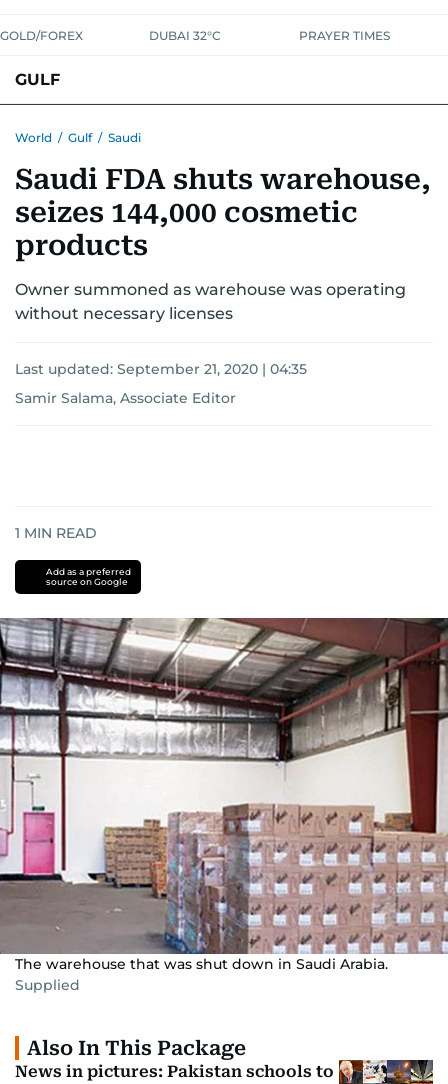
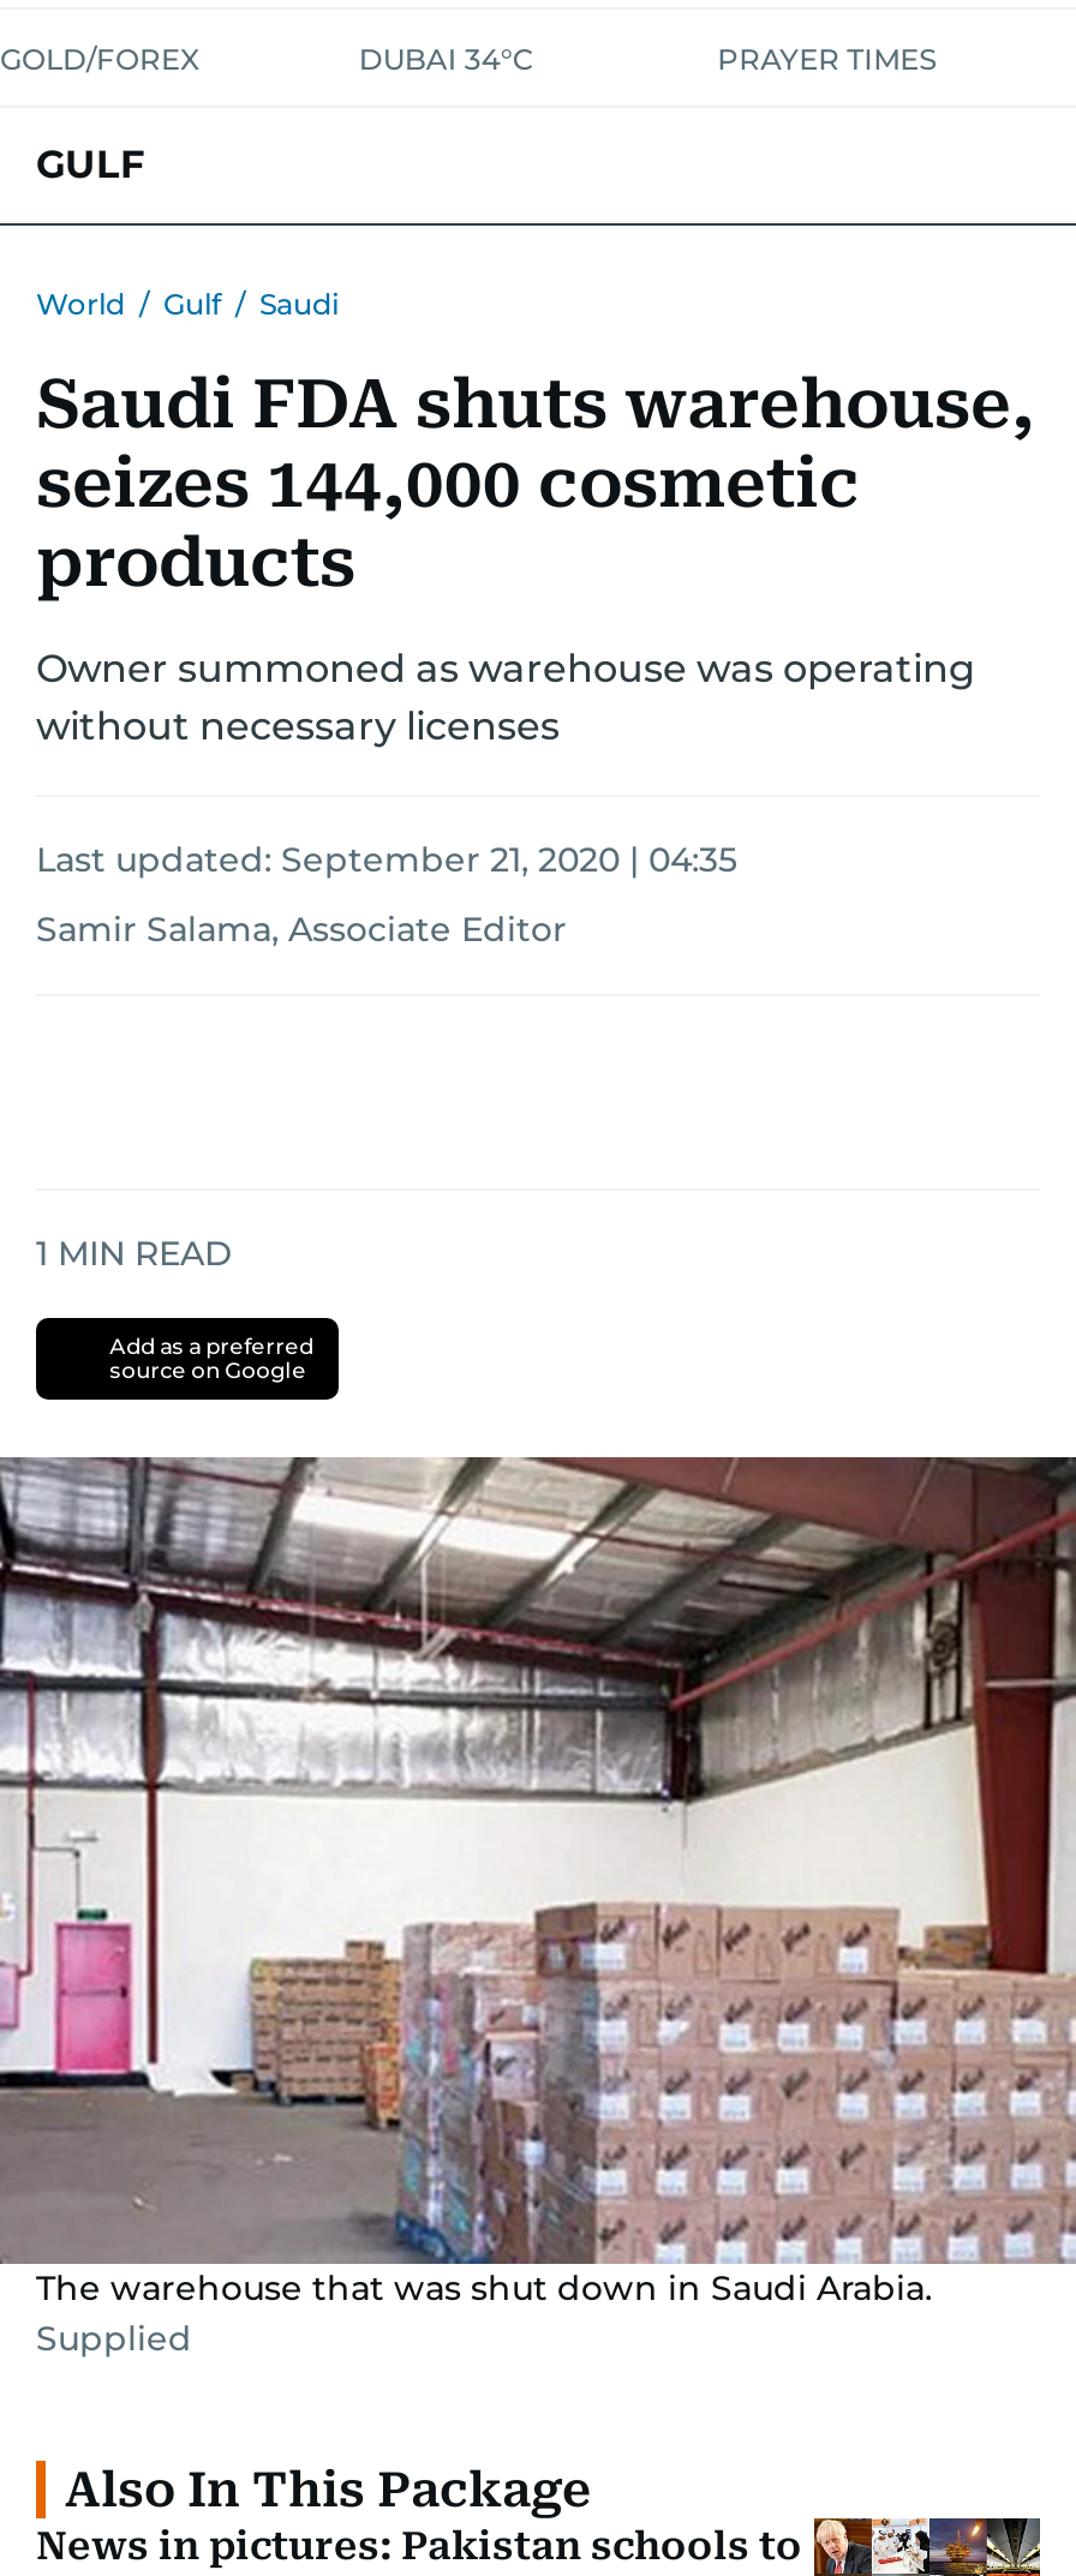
- DUBAI 32°C
+ DUBAI 34°C
